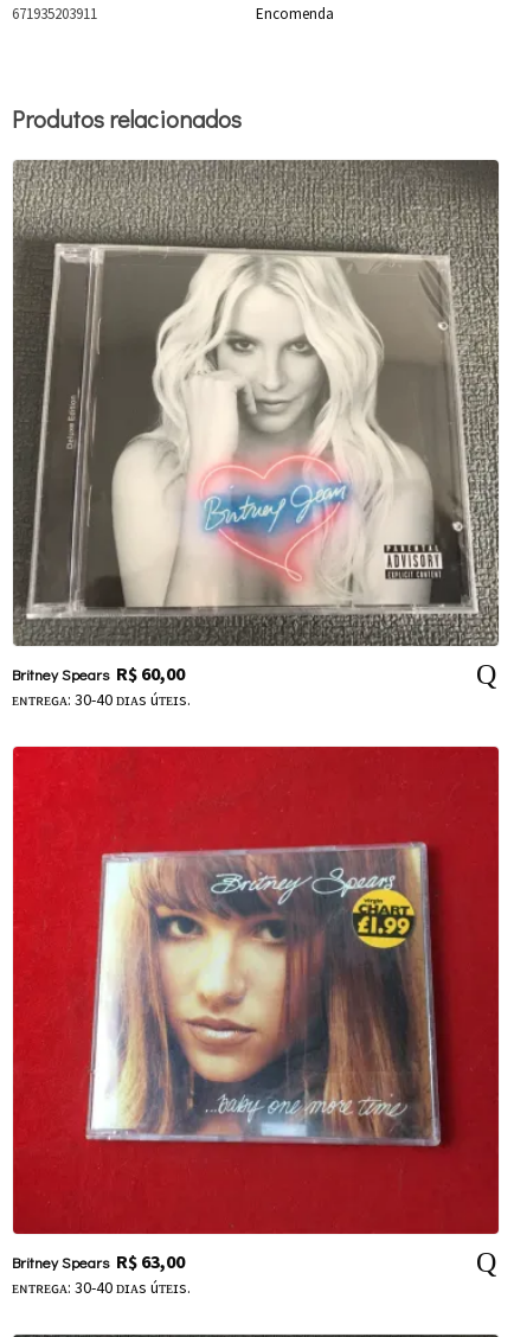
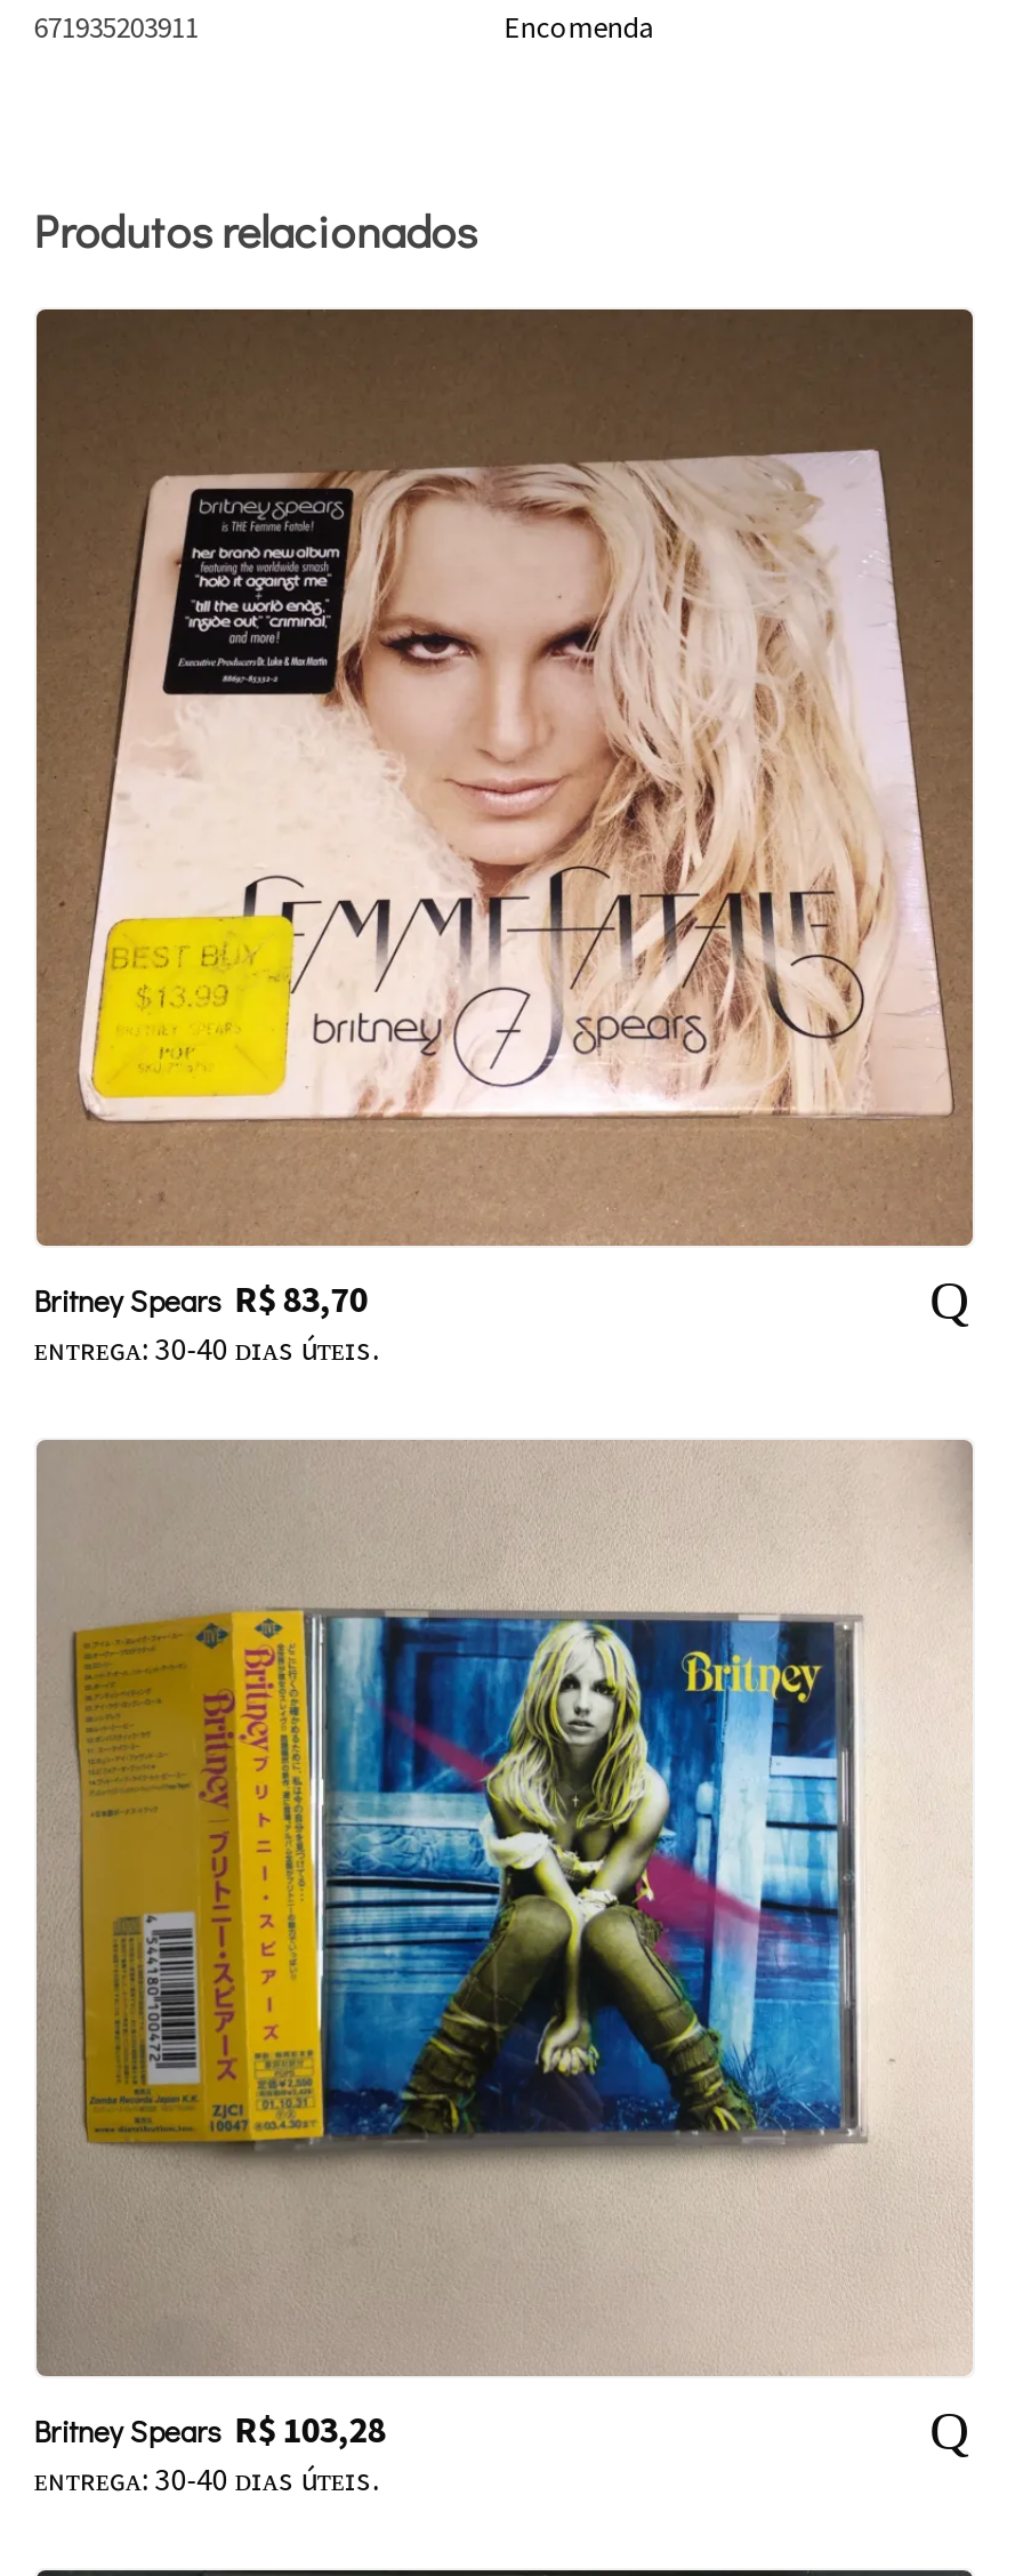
- [image]
- Britney Spears R$60,00
+ [image]
+ Britney Spears R$83,70

- [image]
- Britney Spears R$63,00
+ [image]
+ Britney Spears R$103,28
